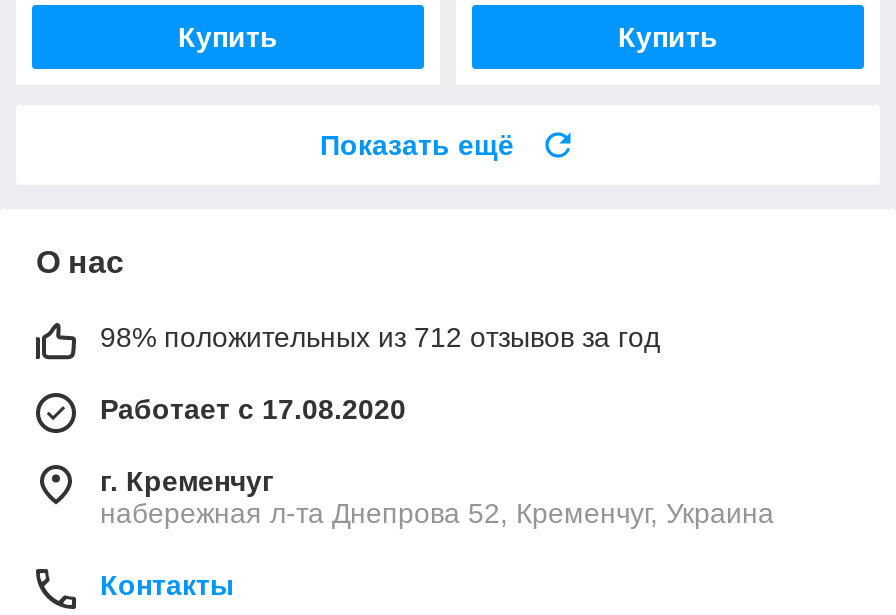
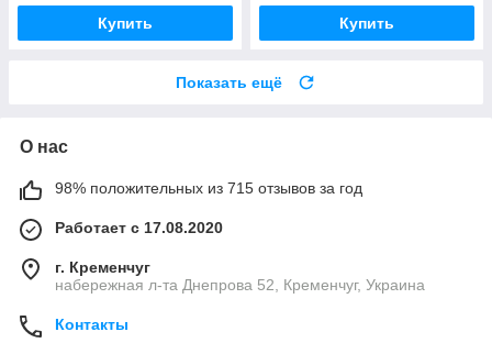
- 98% положительных из 712 отзывов за год
+ 98% положительных из 715 отзывов за год
